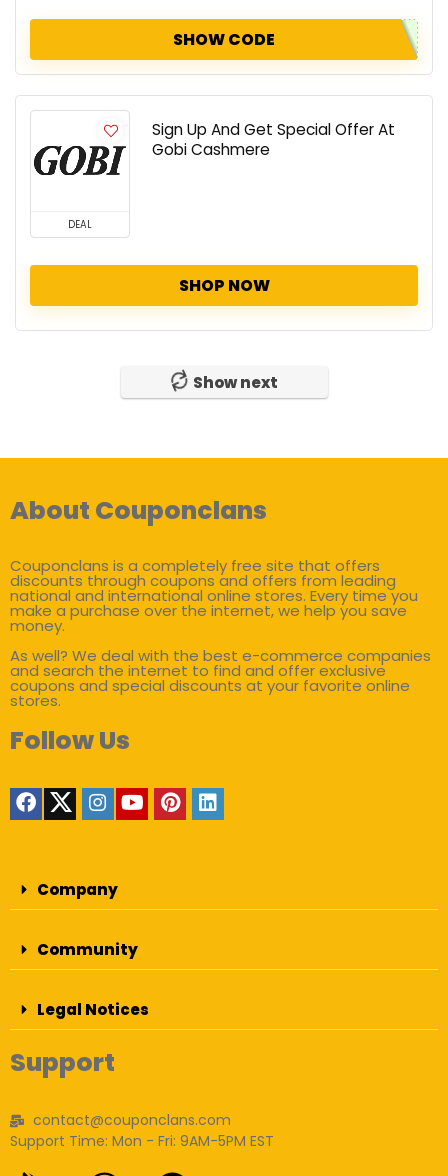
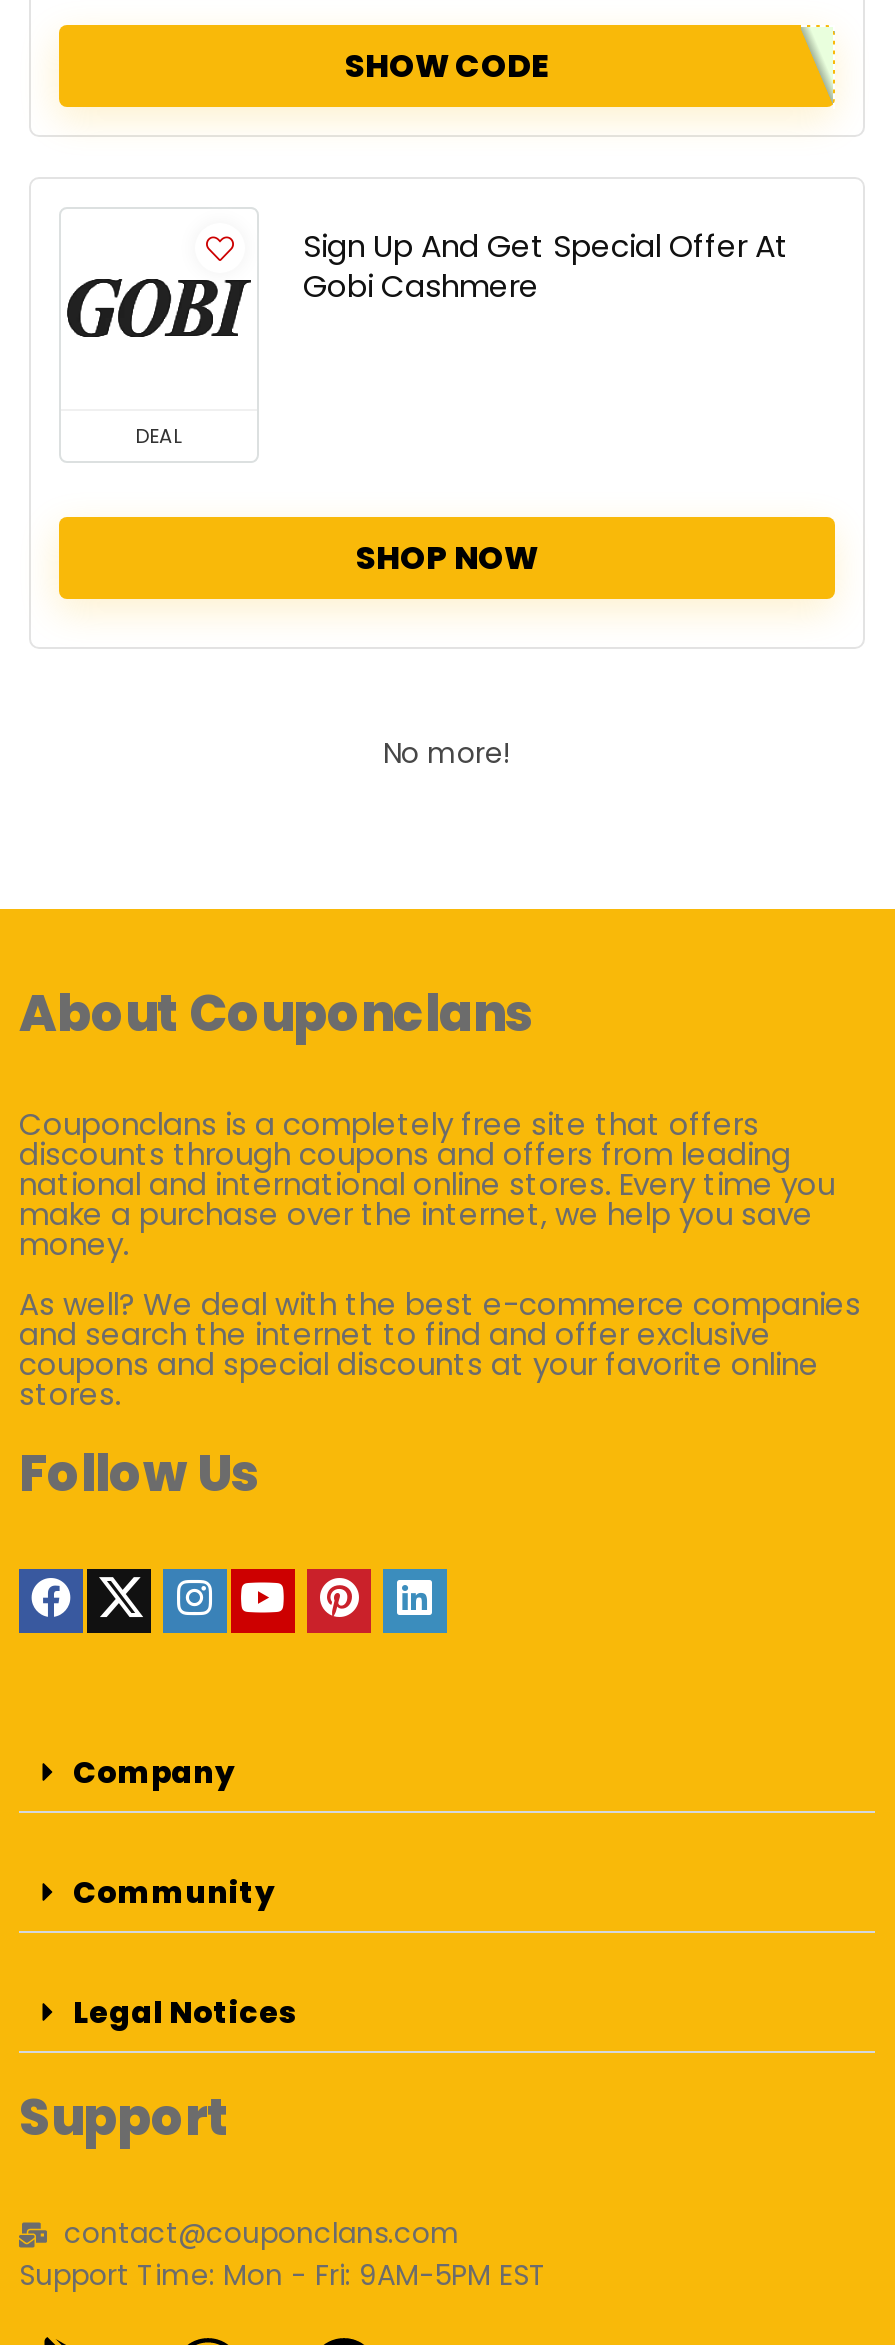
- Show next
+ No more!
